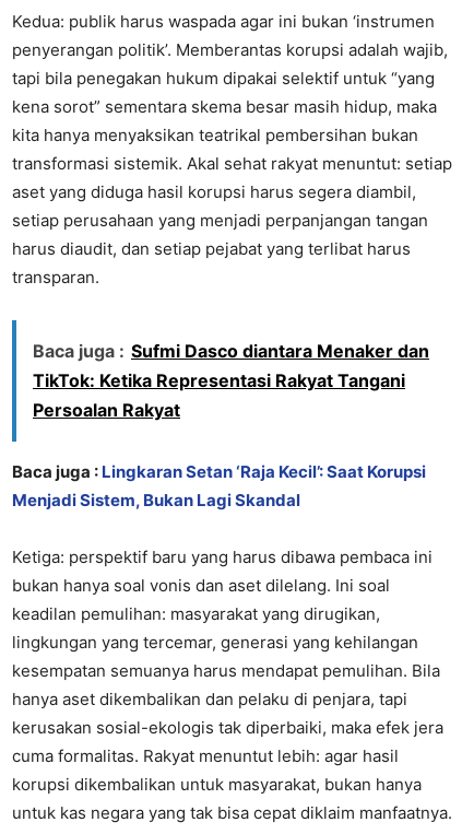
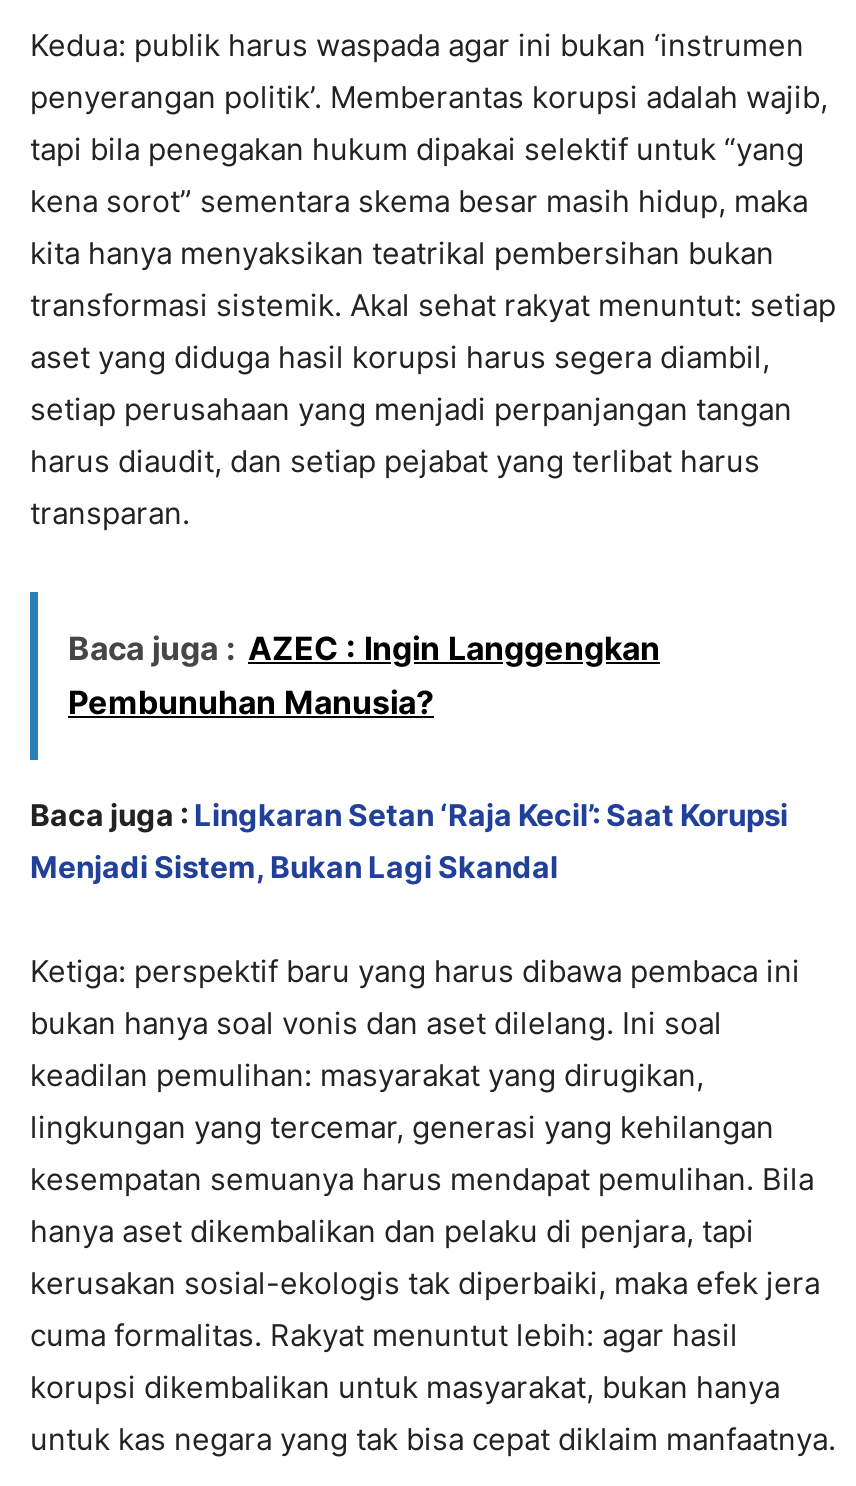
- Baca juga : Sufmi Dasco diantara Menaker dan
- TikTok: Ketika Representasi Rakyat Tangani
- Persoalan Rakyat
+ Baca juga : AZEC : Ingin Langgengkan
+ Pembunuhan Manusia?
